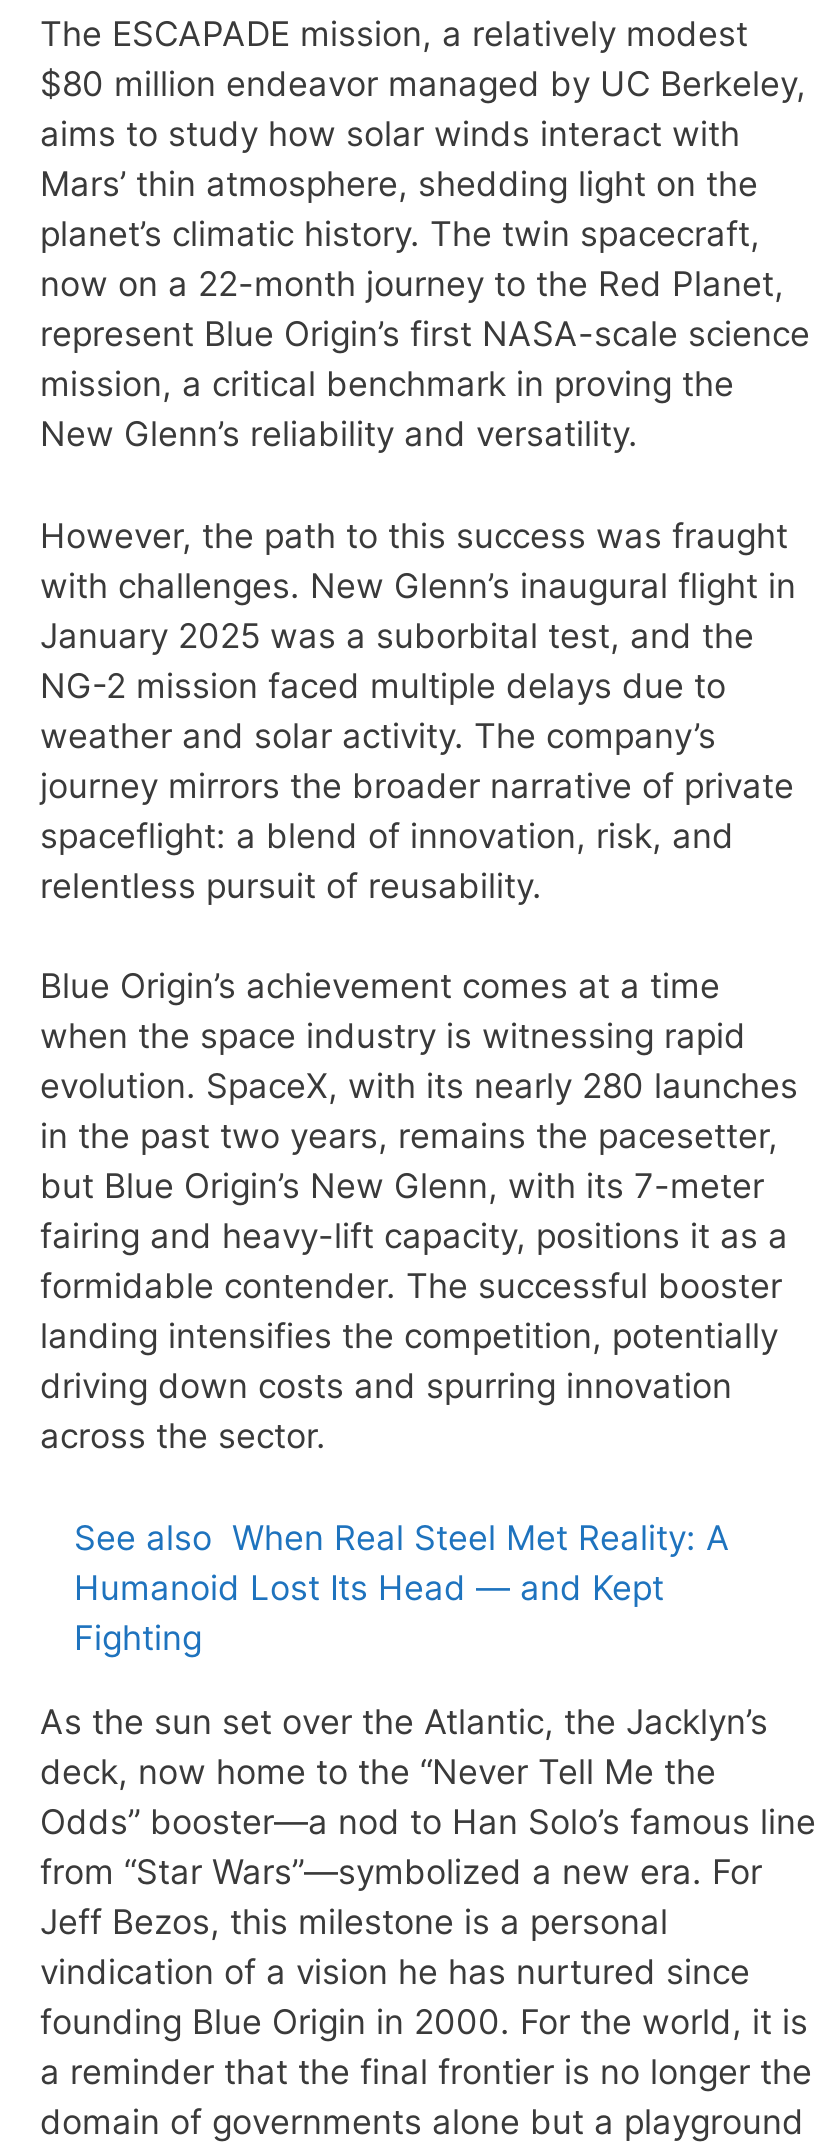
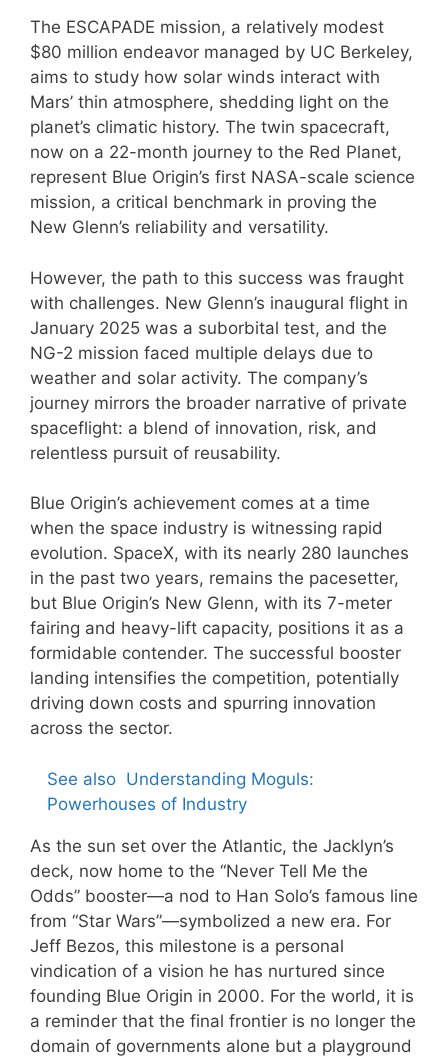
- See also When Real Steel Met Reality: A
- Humanoid Lost Its Head — and Kept
- Fighting
+ See also Understanding Moguls:
+ Powerhouses of Industry
